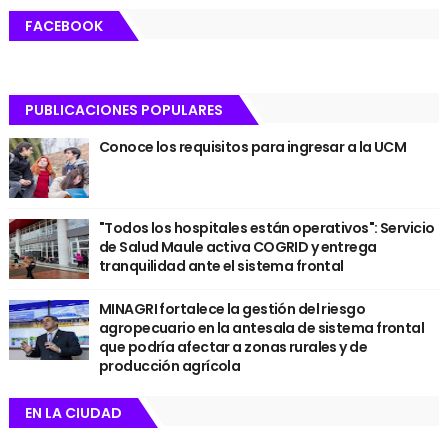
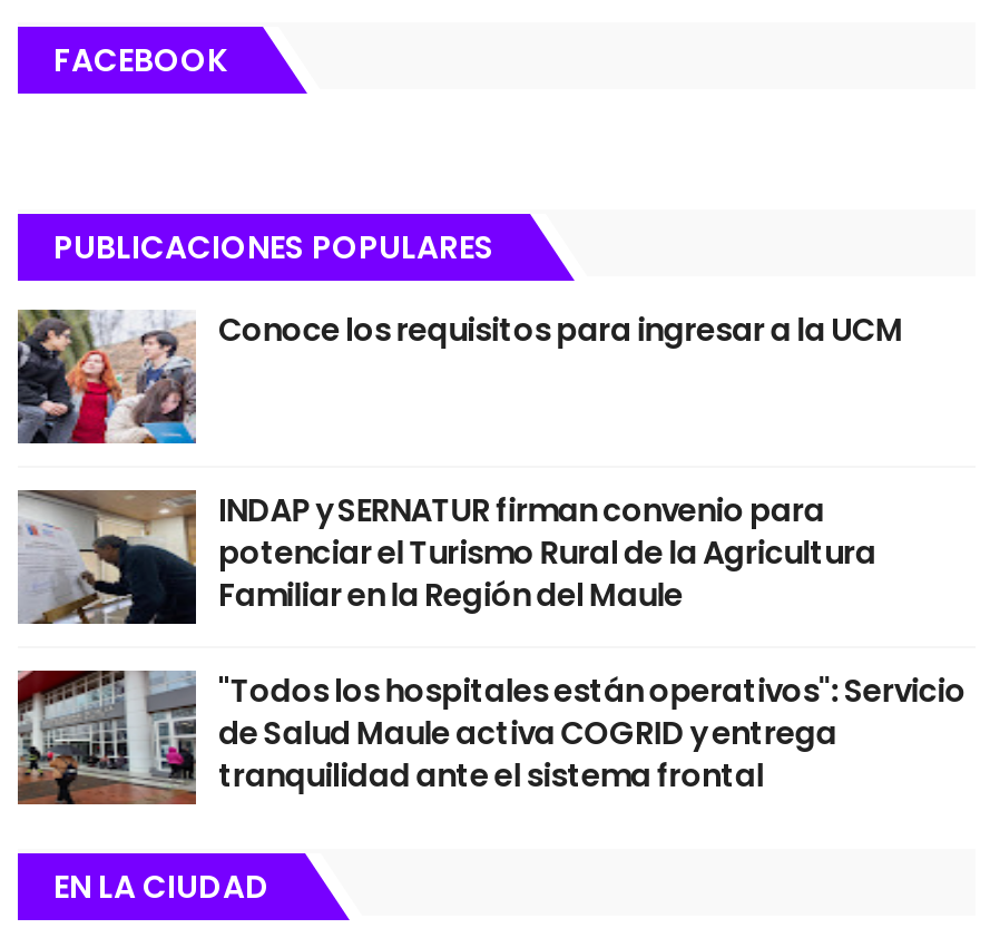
+ [image]
+ INDAP y SERNATUR firman convenio para
+ potenciar el Turismo Rural de la Agricultura
+ Familiar en la Región del Maule

moved down: [image] | "Todos los hospitales están operativos": Servicio | de Salud Maule activa COGRID y entrega | tranquilidad ante el sistema frontal

- [image]
- MINAGRI fortalece la gestión del riesgo
- agropecuario en la antesala de sistema frontal
- que podría afectar a zonas rurales y de
- producción agrícola
